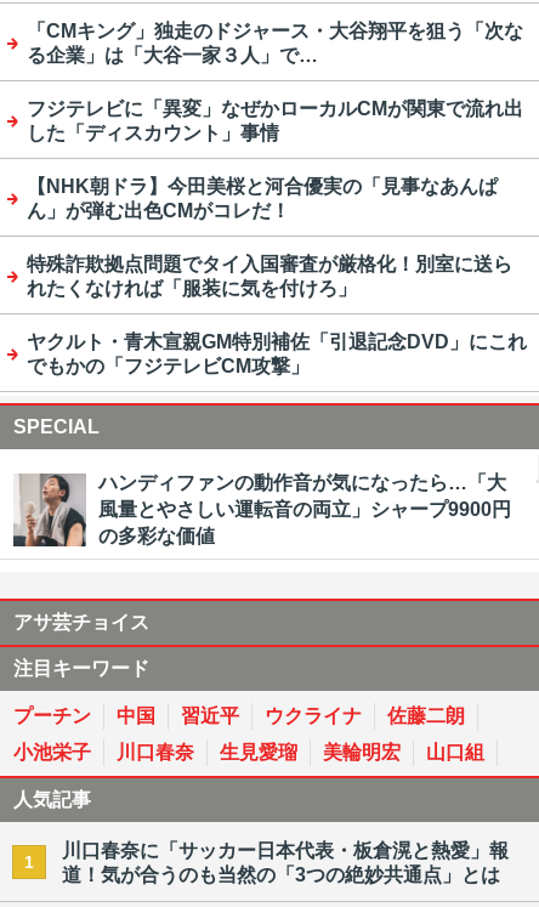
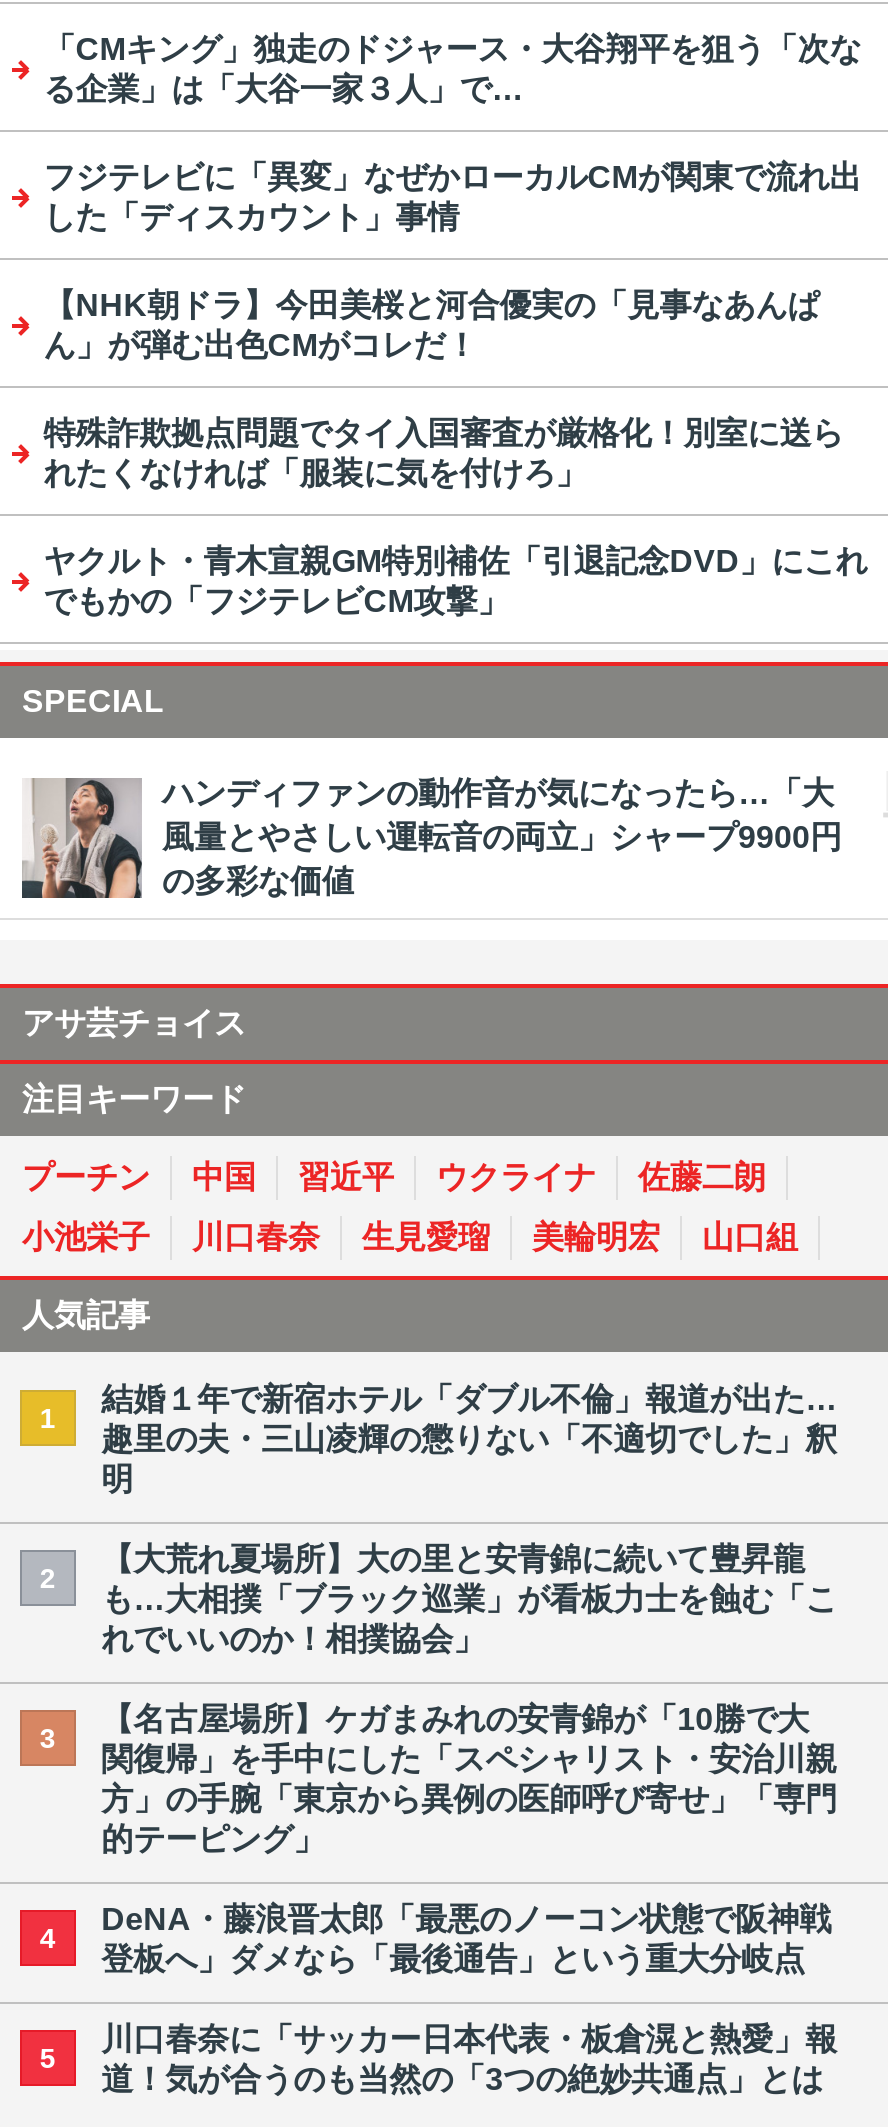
+ 結婚１年で新宿ホテル「ダブル不倫」報道が出た…
+ 趣里の夫・三山凌輝の懲りない「不適切でした」釈
+ 明
+ 2

+ 【大荒れ夏場所】大の里と安青錦に続いて豊昇龍
+ も…大相撲「ブラック巡業」が看板力士を蝕む「こ
+ れでいいのか！相撲協会」
+ 3

+ 【名古屋場所】ケガまみれの安青錦が「10勝で大
+ 関復帰」を手中にした「スペシャリスト・安治川親
+ 方」の手腕「東京から異例の医師呼び寄せ」「専門
+ 的テーピング」
+ 4

+ DeNA・藤浪晋太郎「最悪のノーコン状態で阪神戦
+ 登板へ」ダメなら「最後通告」という重大分岐点
+ 5
